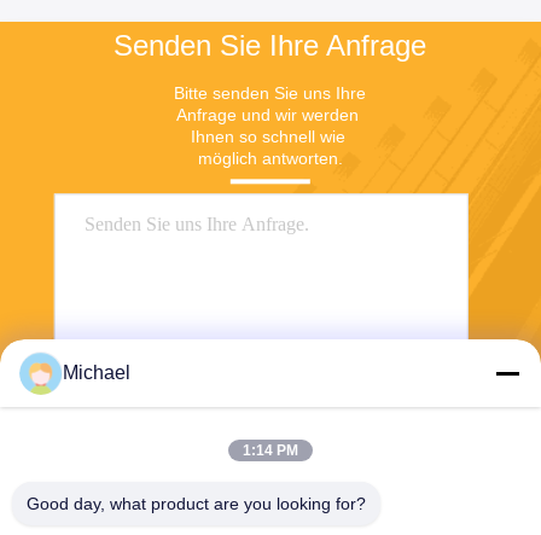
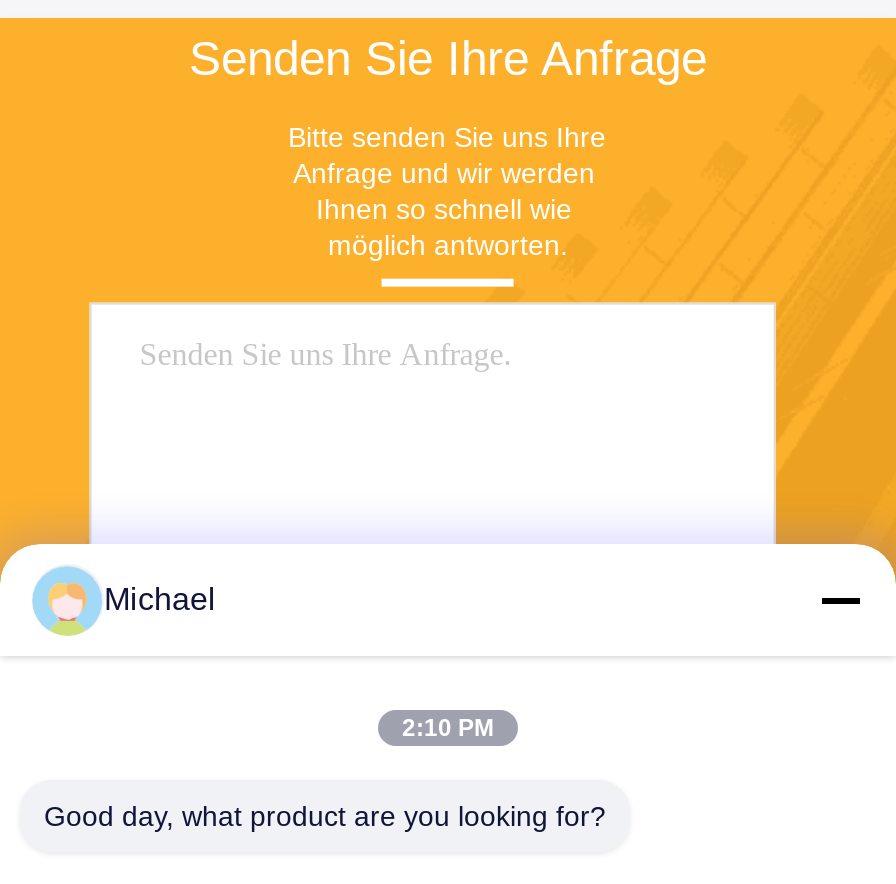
- 1:14 PM
+ 2:10 PM
